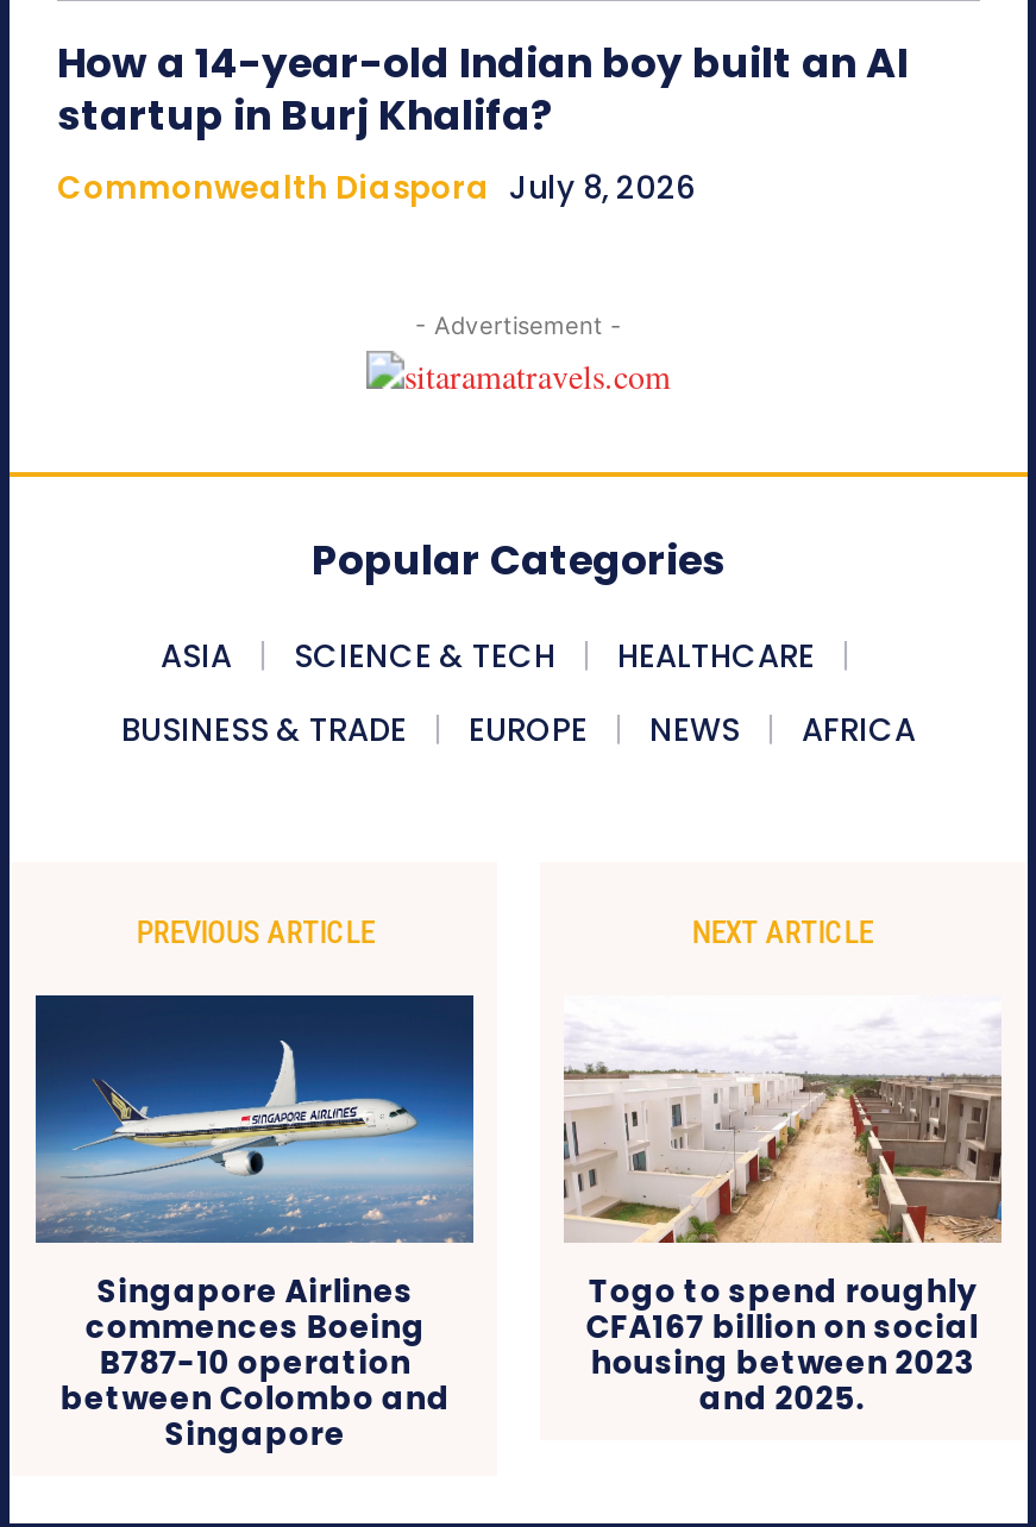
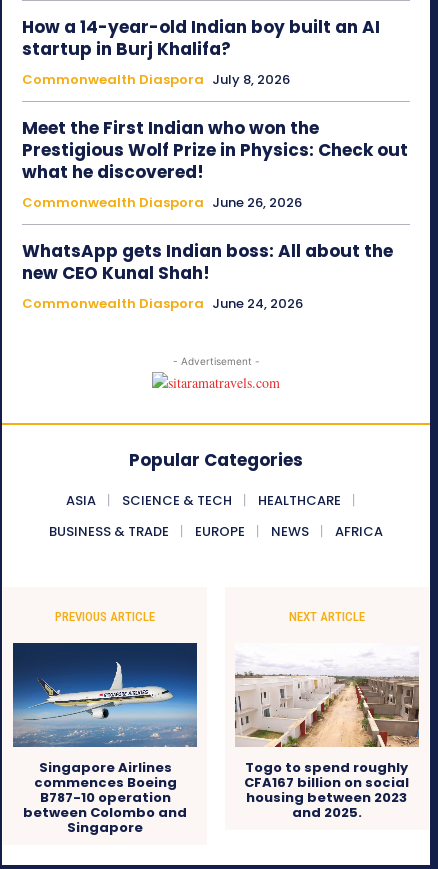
+ Meet the First Indian who won the
+ Prestigious Wolf Prize in Physics: Check out
+ what he discovered!
+ Commonwealth Diaspora June 26, 2026
+ WhatsApp gets Indian boss: All about the
+ new CEO Kunal Shah!
+ Commonwealth Diaspora June 24, 2026
